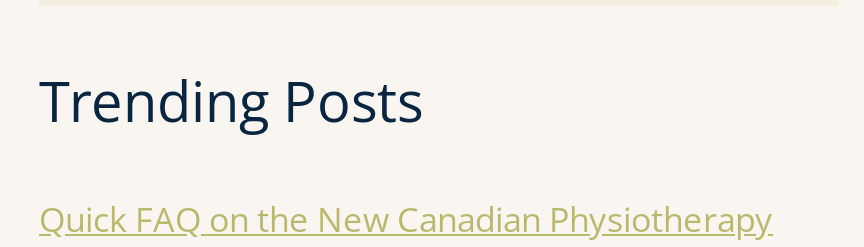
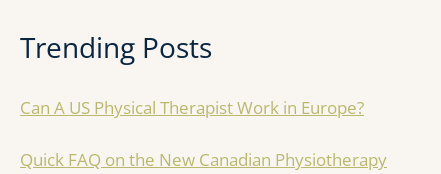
+ Can A US Physical Therapist Work in Europe?
